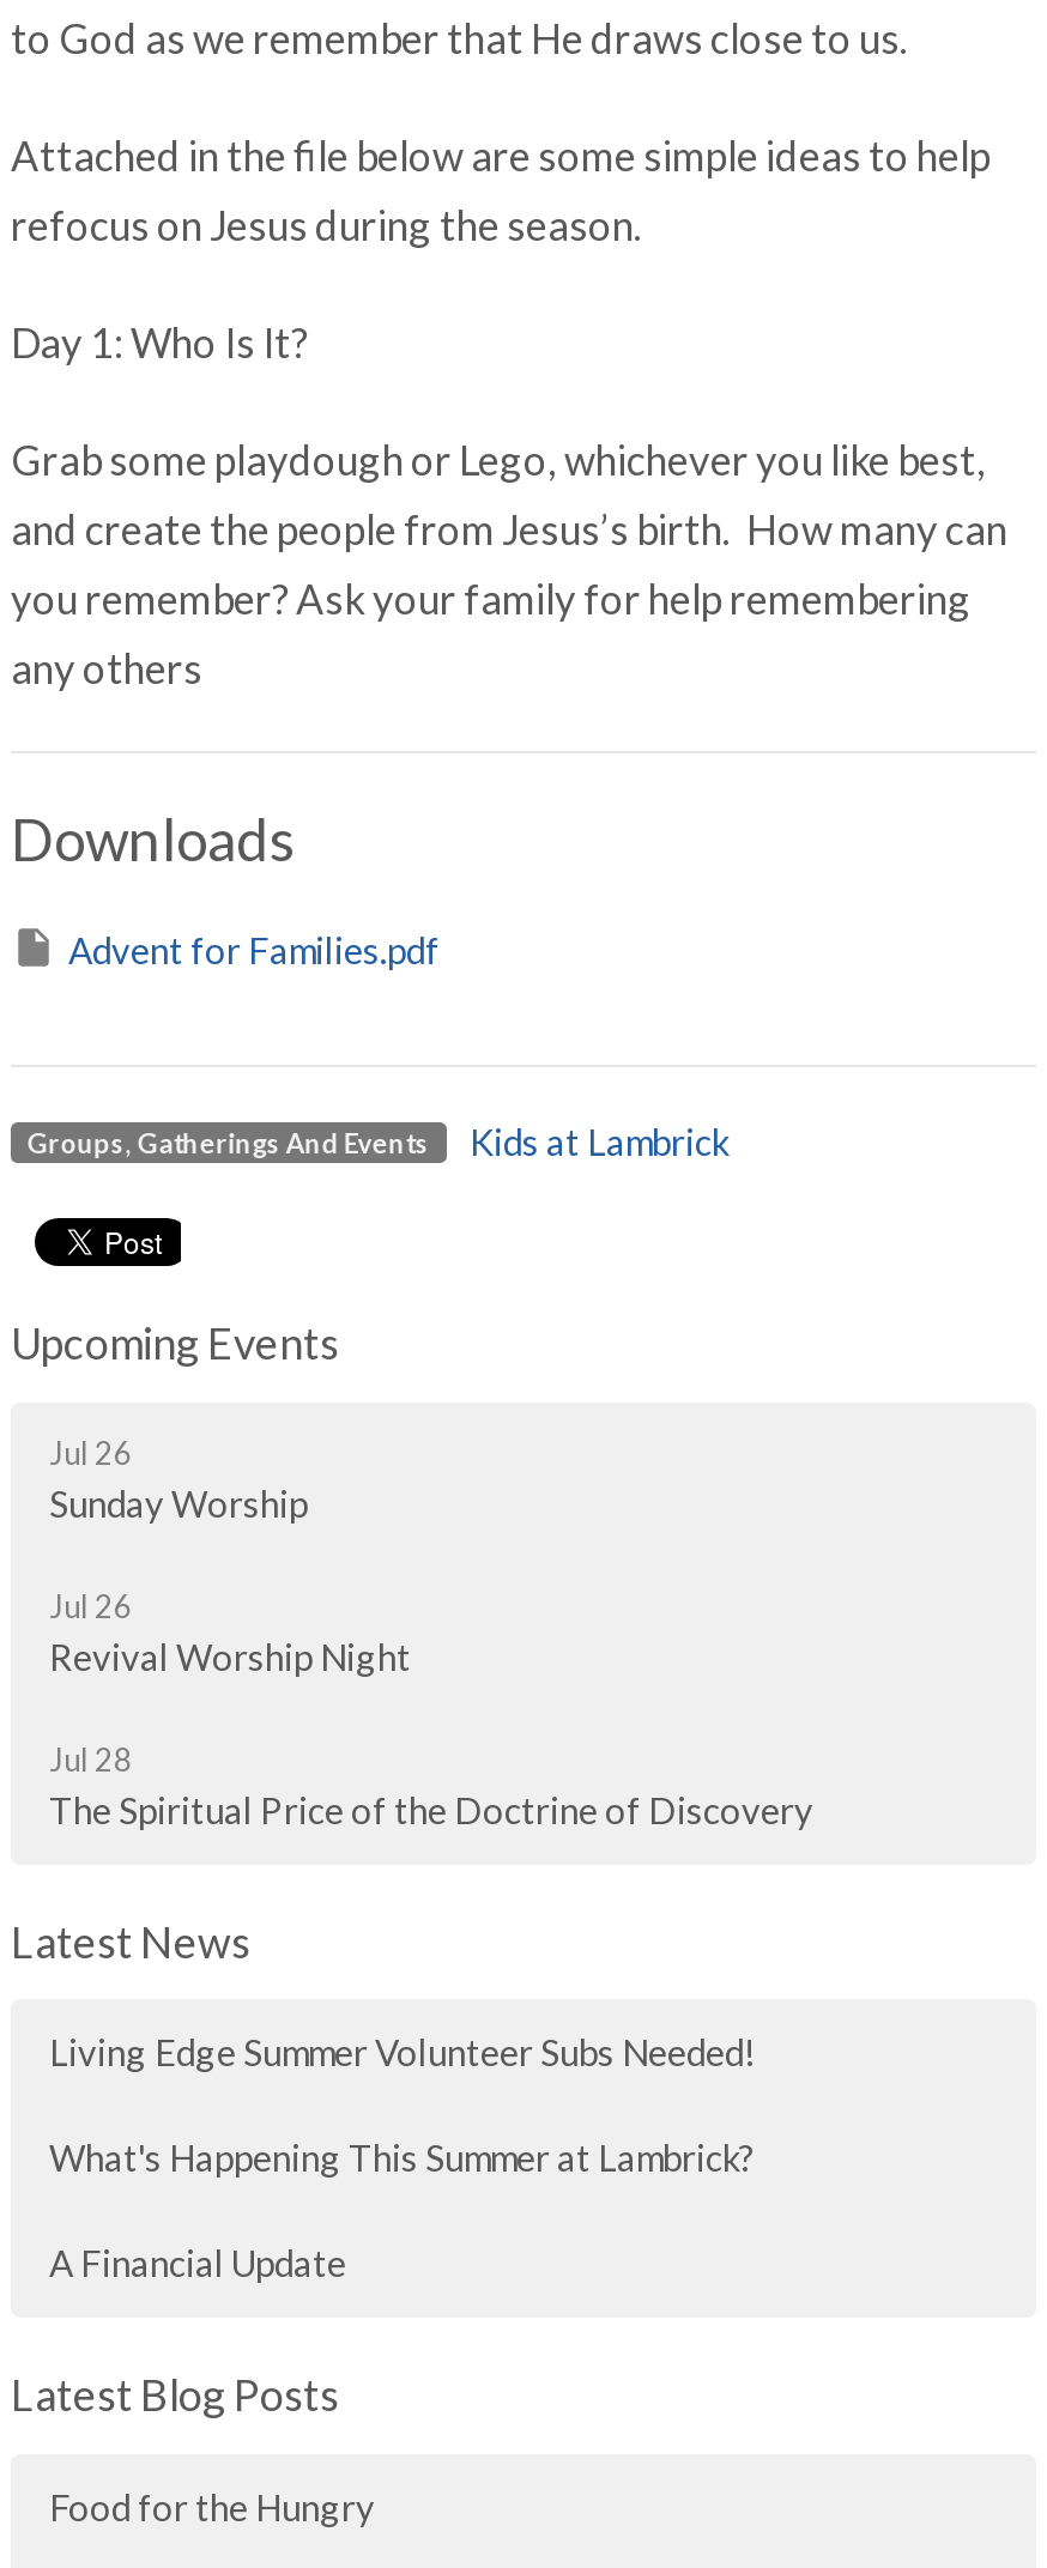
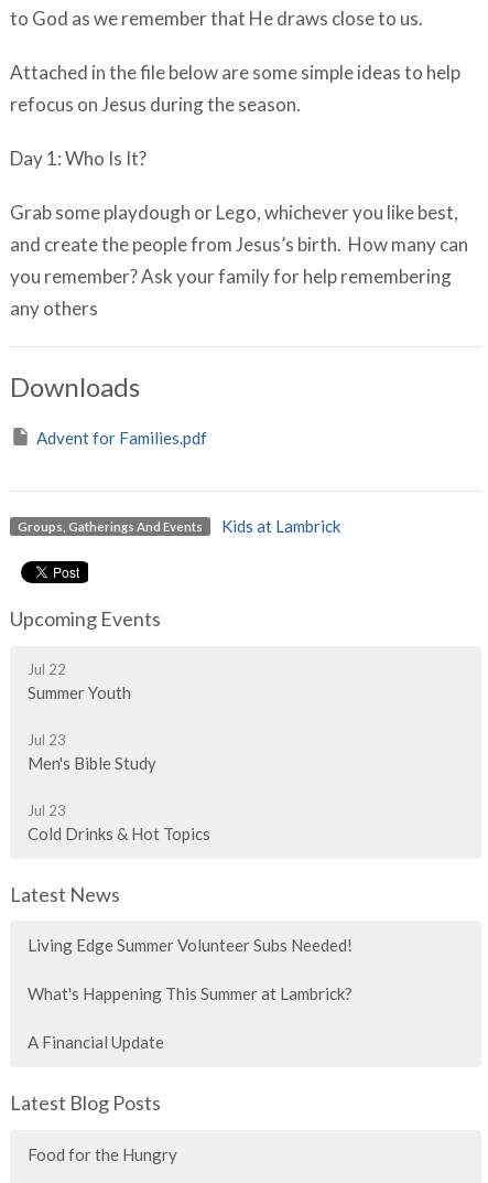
- Jul 26
- Sunday Worship
+ Jul 22
+ Summer Youth

- Jul 26
- Revival Worship Night
+ Jul 23
+ Men's Bible Study

- Jul 28
- The Spiritual Price of the Doctrine of Discovery
+ Jul 23
+ Cold Drinks & Hot Topics
